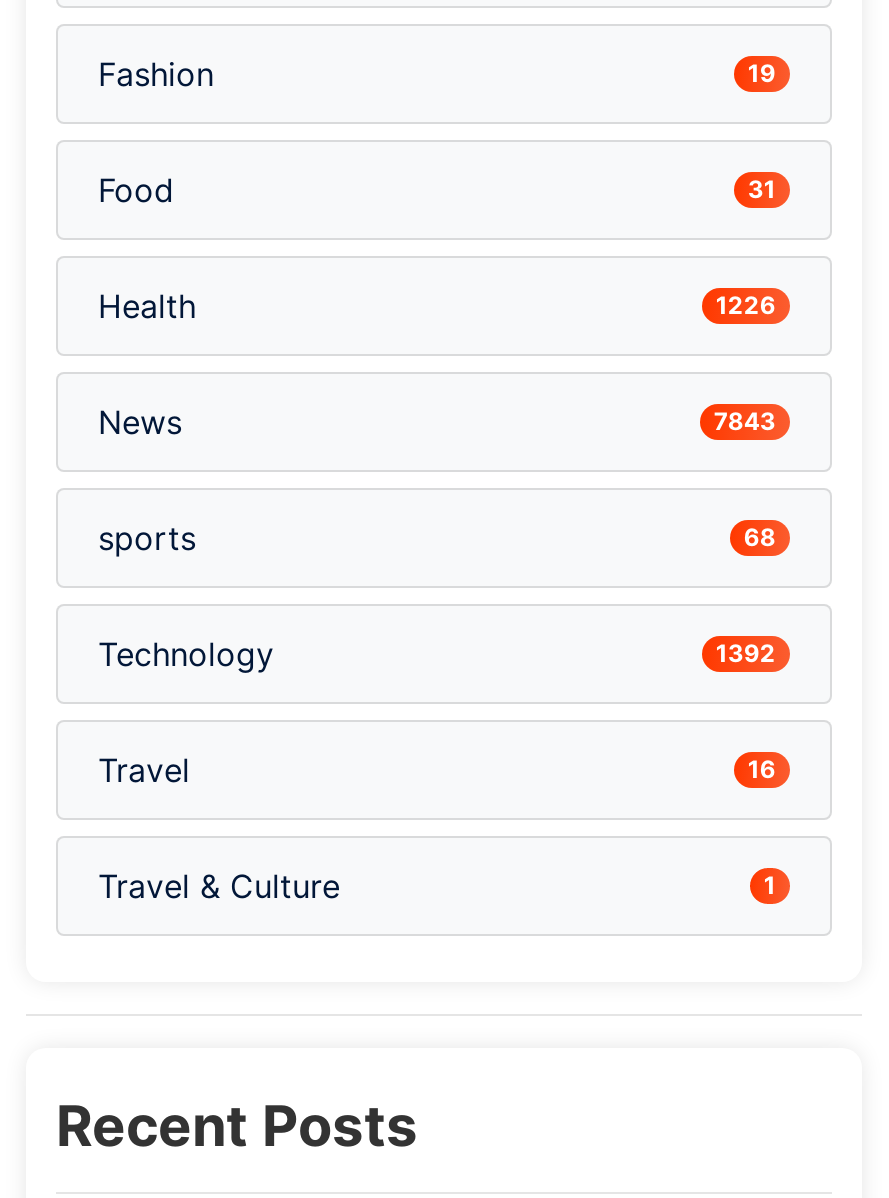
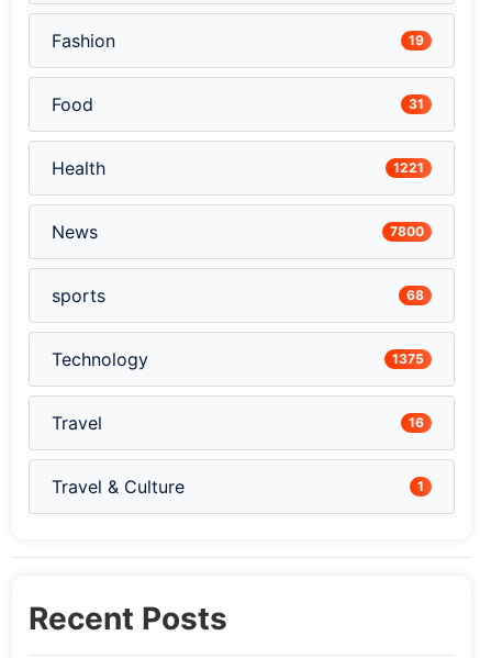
- 1226
+ 1221

- 7843
+ 7800

- 1392
+ 1375
